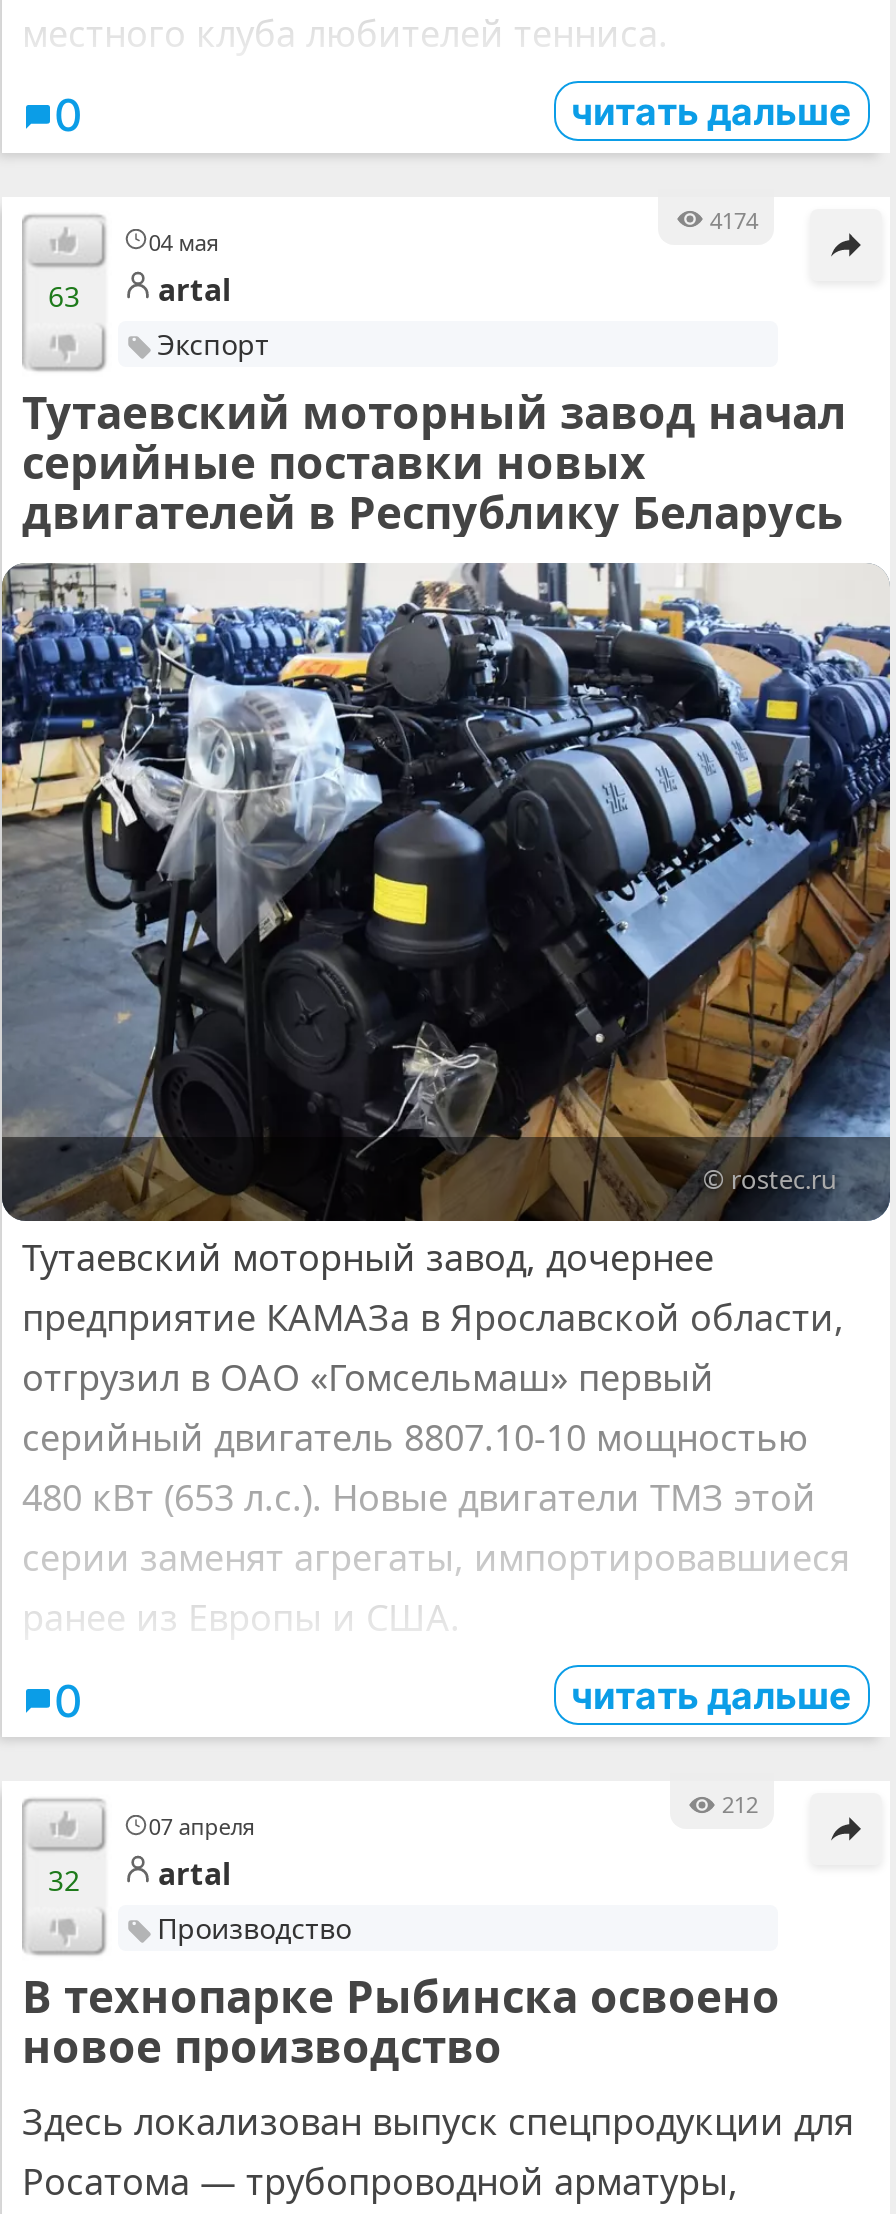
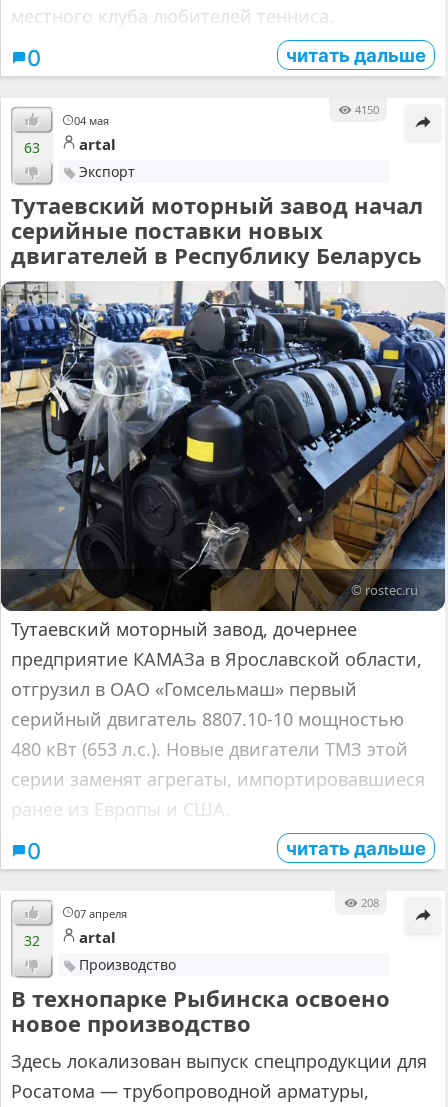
- 4174
+ 4150

- 212
+ 208
